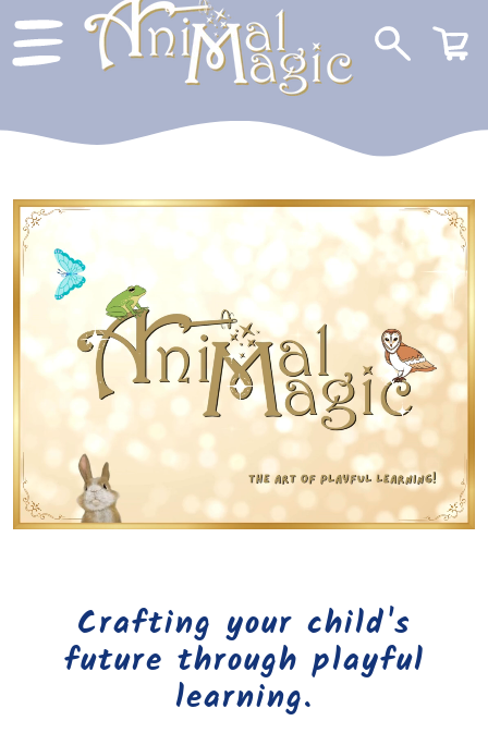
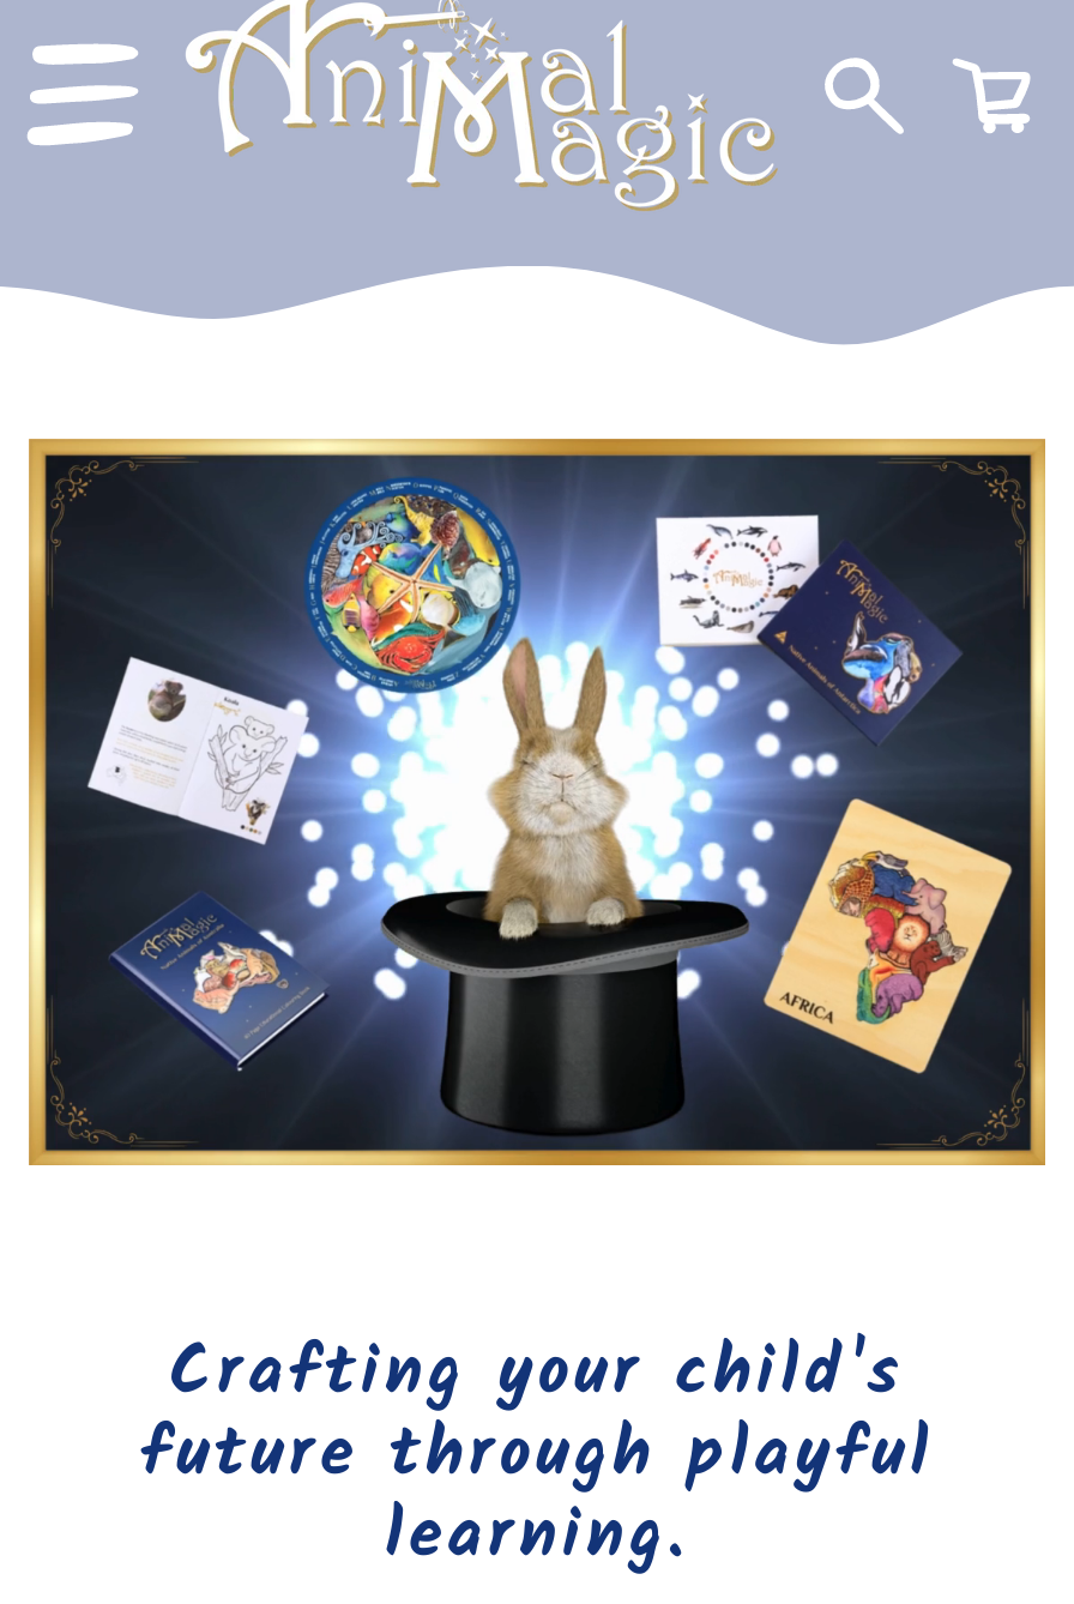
- [image]
+ [image]
